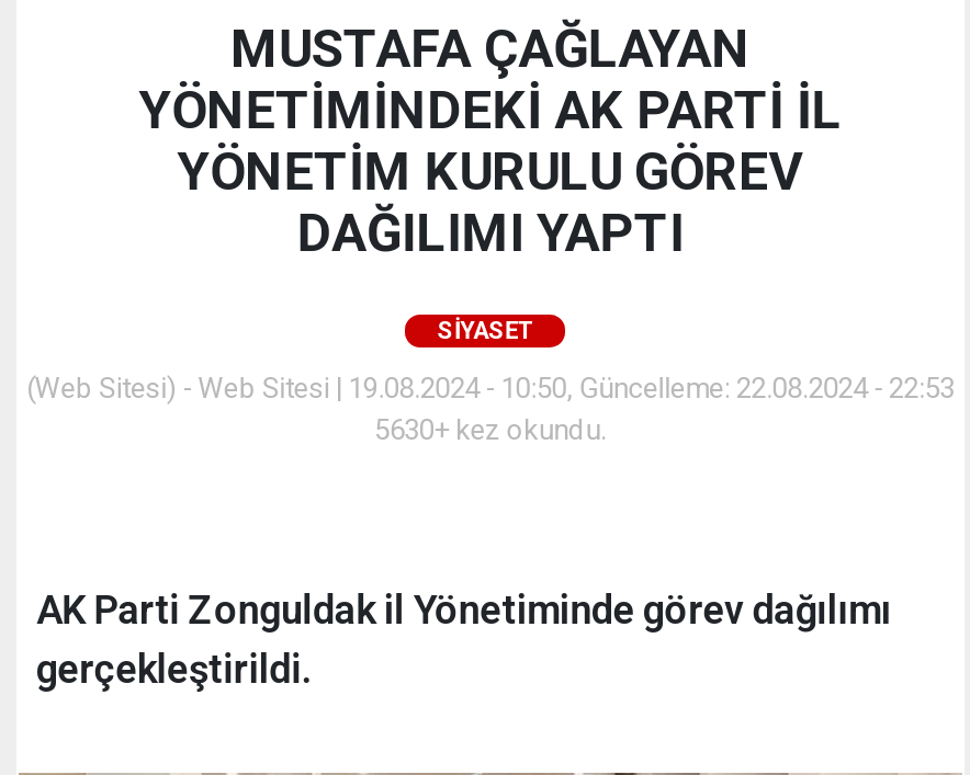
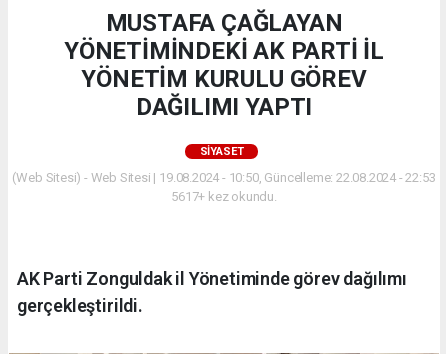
- 5630+ kez okundu.
+ 5617+ kez okundu.
